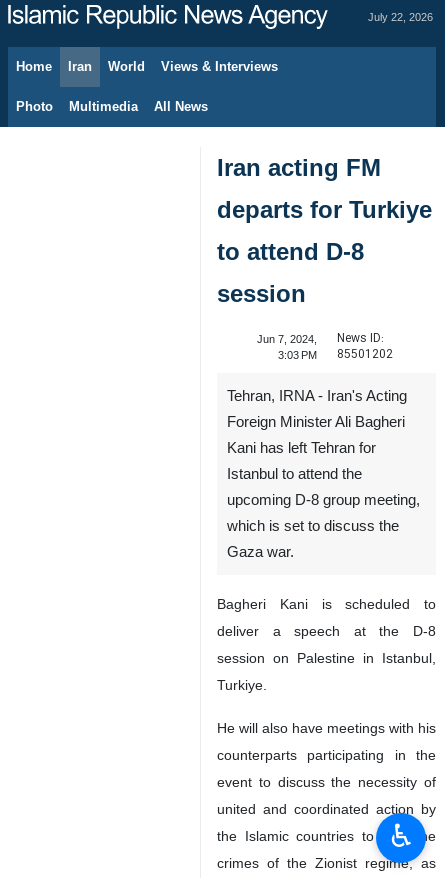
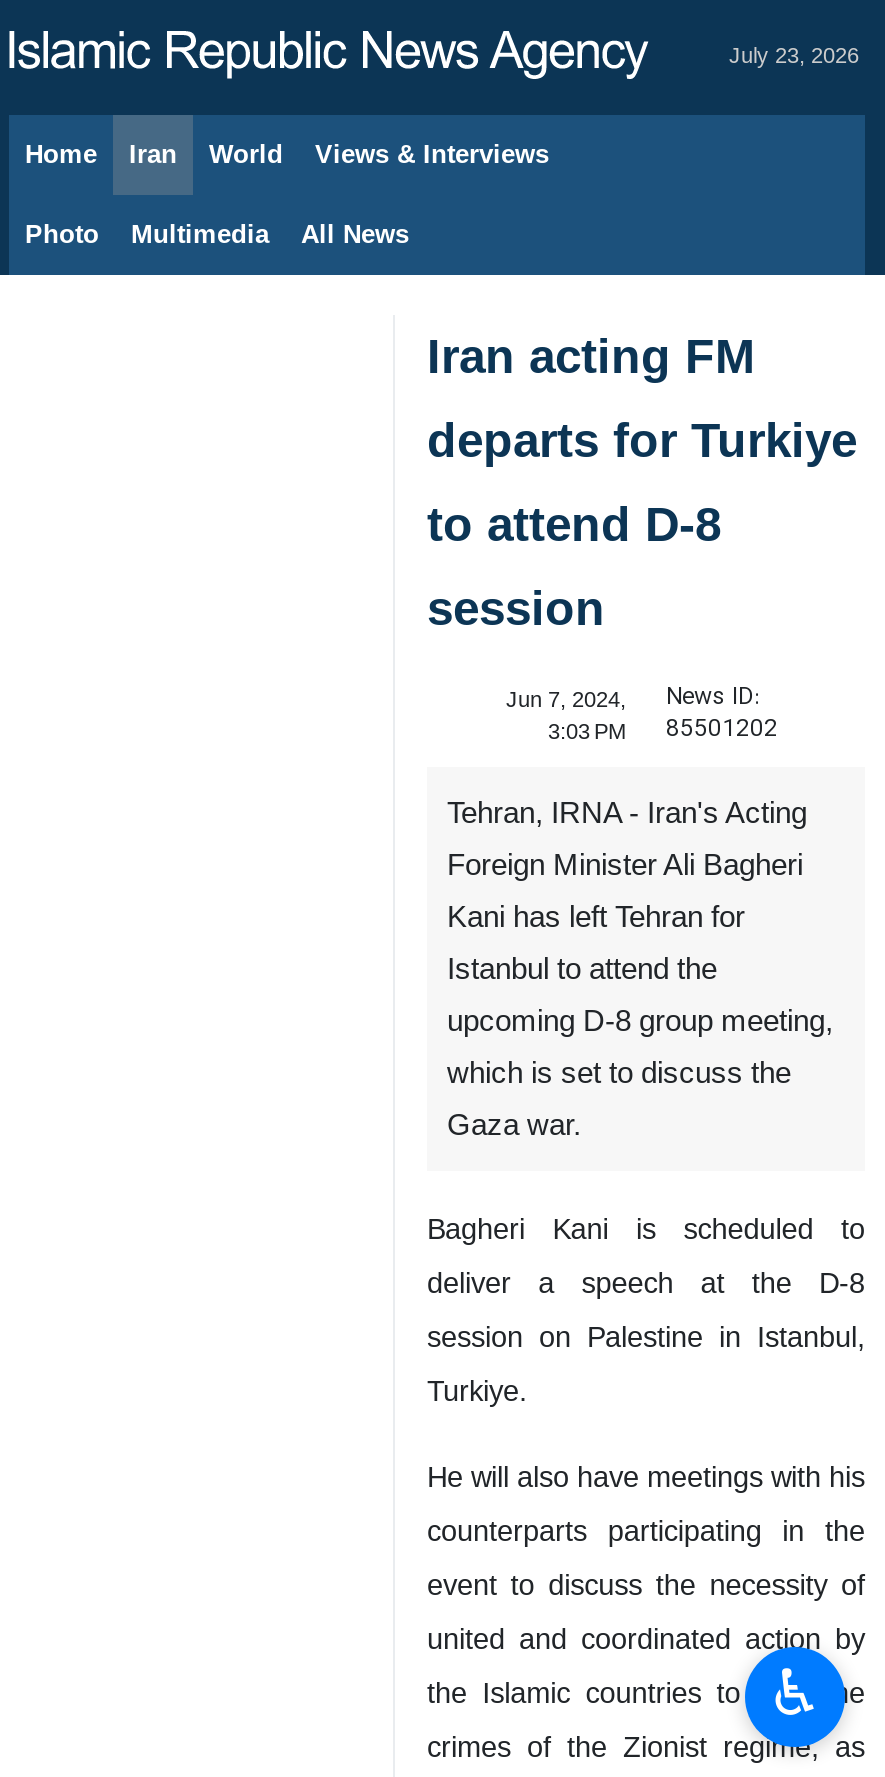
- July 22, 2026
+ July 23, 2026
